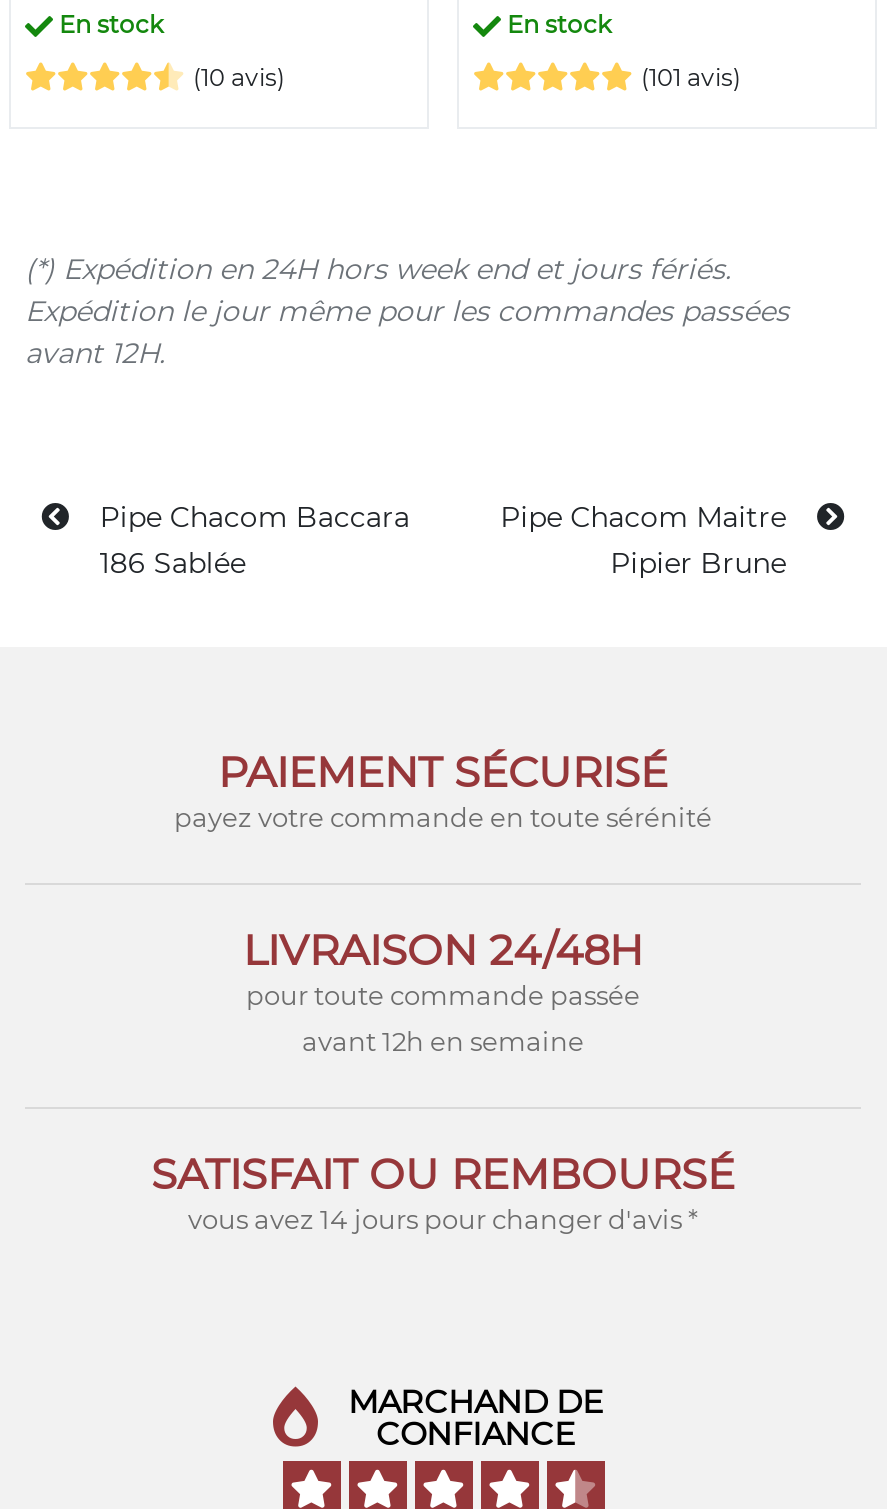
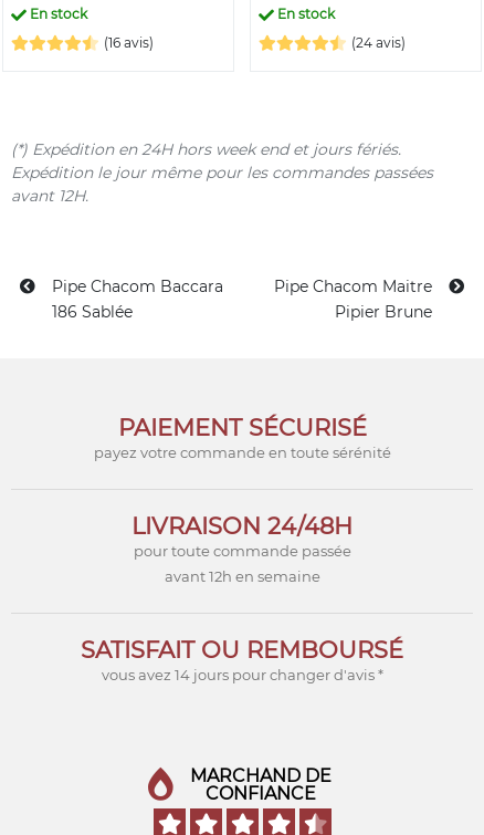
- (10 avis)
+ (16 avis)

- (101 avis)
+ (24 avis)
